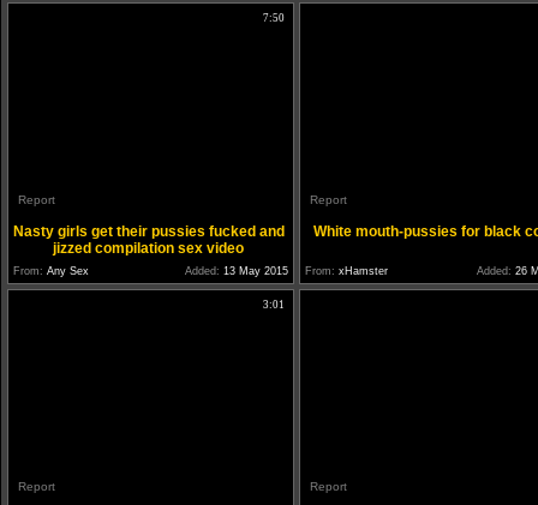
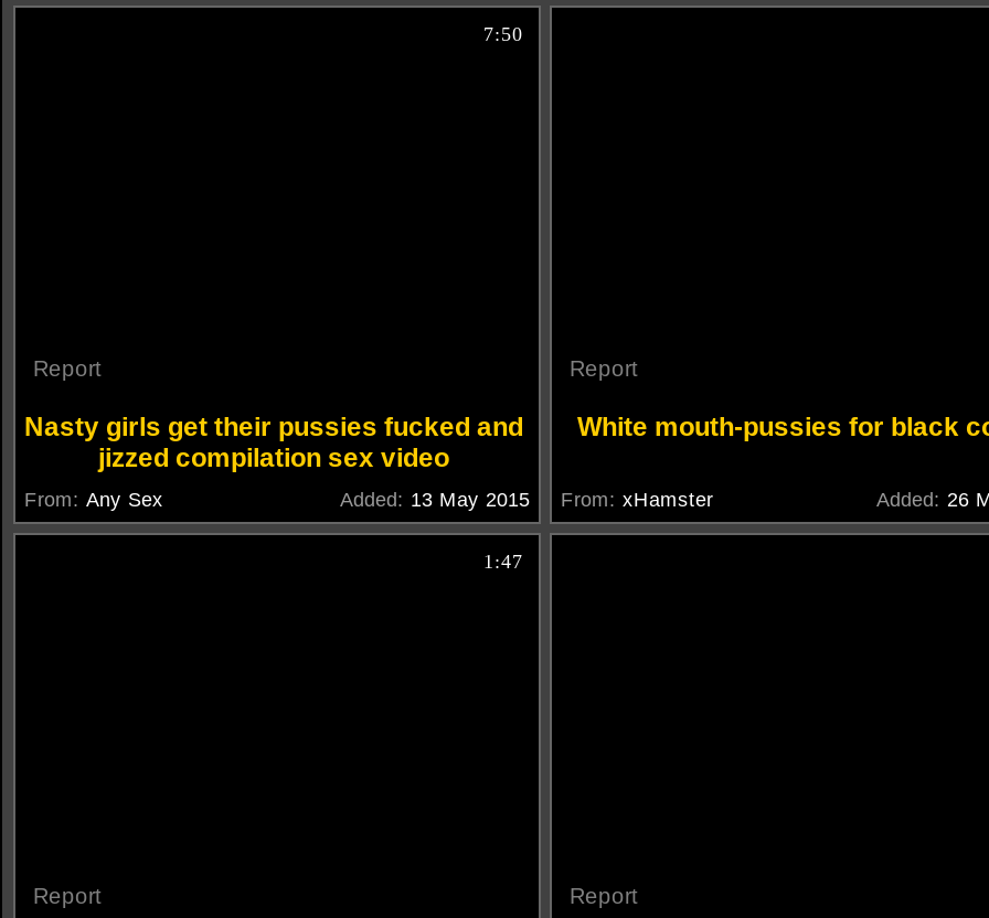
- 3:01
+ 1:47
